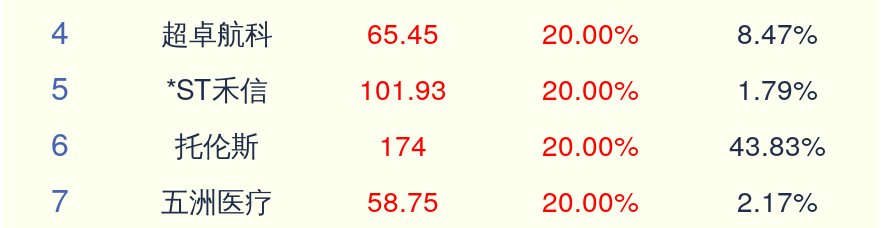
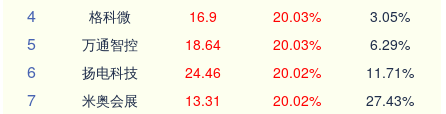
- 超卓航科
- 65.45
- 20.00%
- 8.47%
+ 格科微
+ 16.9
+ 20.03%
+ 3.05%

- *ST禾信
- 101.93
- 20.00%
- 1.79%
+ 万通智控
+ 18.64
+ 20.03%
+ 6.29%

- 托伦斯
- 174
- 20.00%
- 43.83%
+ 扬电科技
+ 24.46
+ 20.02%
+ 11.71%

- 五洲医疗
- 58.75
- 20.00%
- 2.17%
+ 米奥会展
+ 13.31
+ 20.02%
+ 27.43%
